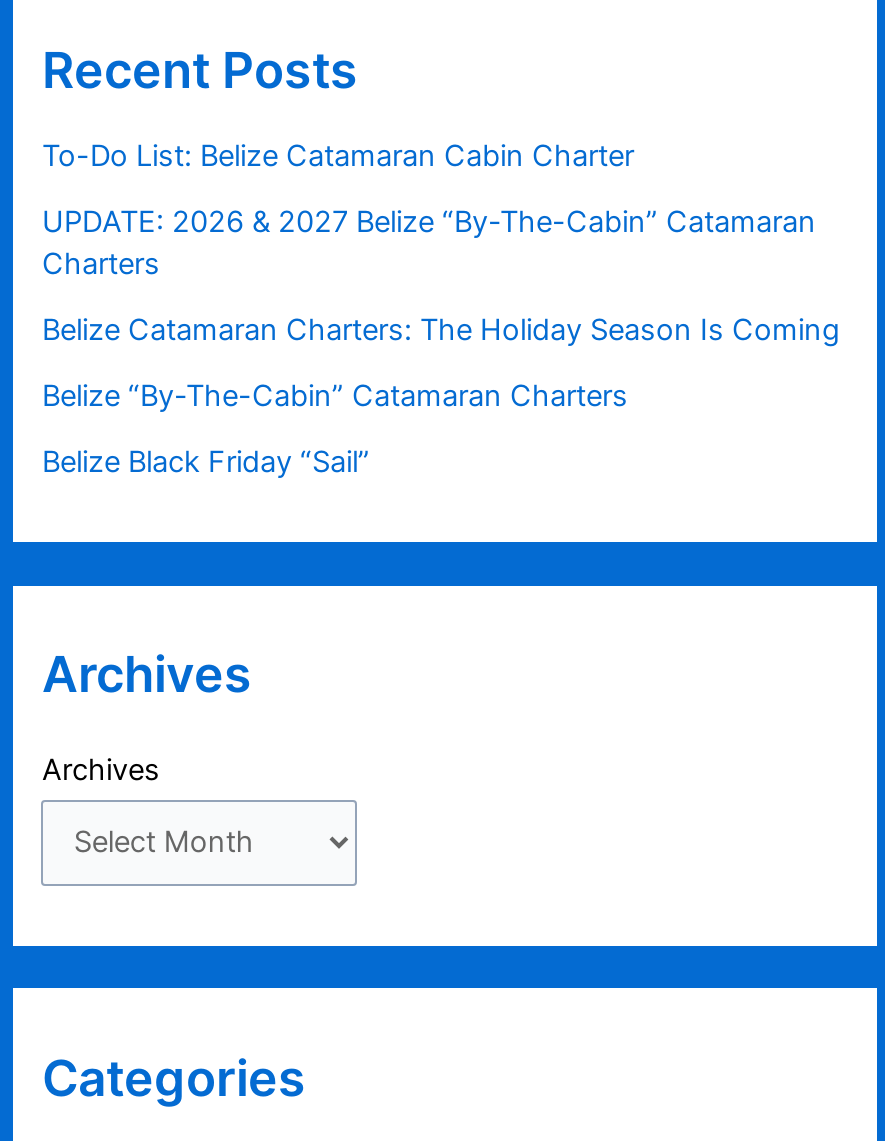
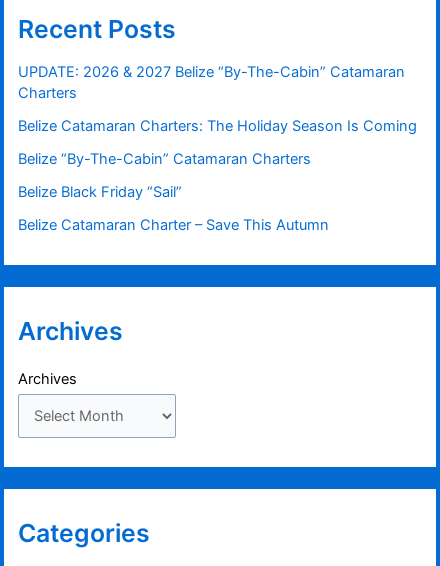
- To-Do List: Belize Catamaran Cabin Charter

moved up: UPDATE: 2026 & 2027 Belize “By-The-Cabin” Catamaran | Charters | Belize Catamaran Charters: The Holiday Season Is Coming | Belize “By-The-Cabin” Catamaran Charters | Belize Black Friday “Sail”

+ Belize Catamaran Charter – Save This Autumn
